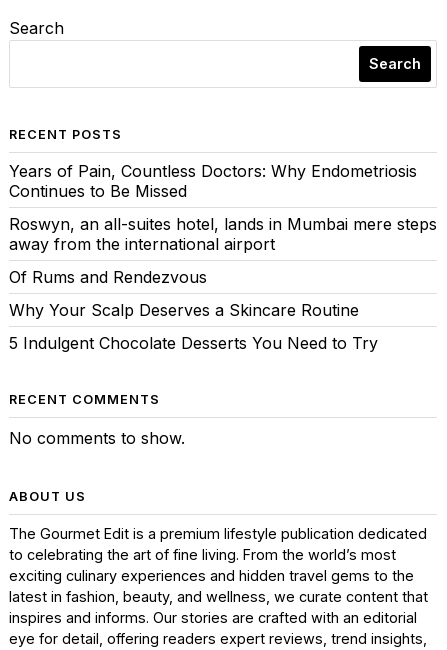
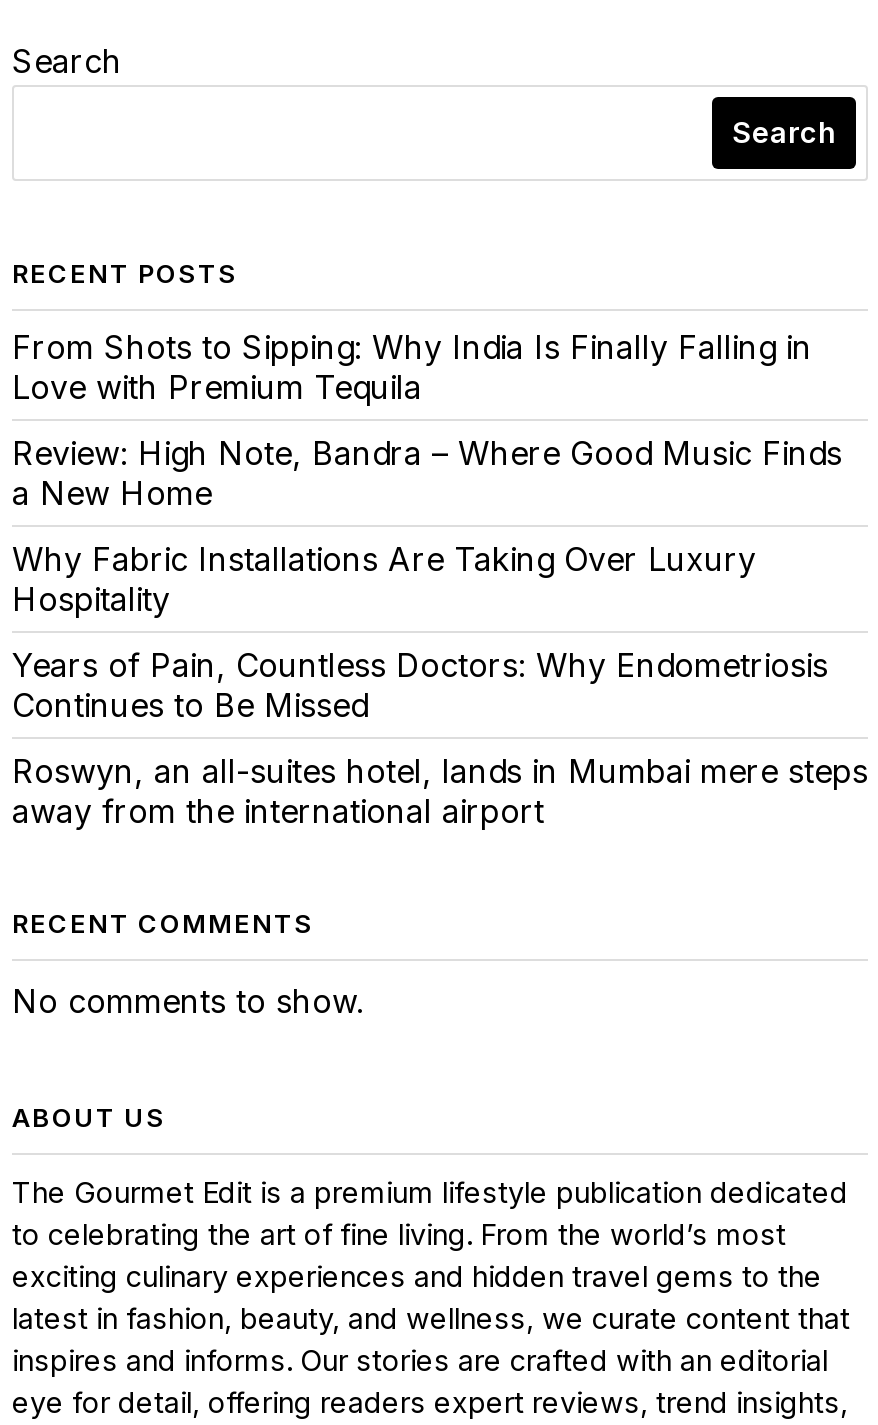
+ From Shots to Sipping: Why India Is Finally Falling in
+ Love with Premium Tequila
+ Review: High Note, Bandra – Where Good Music Finds
+ a New Home
+ Why Fabric Installations Are Taking Over Luxury
+ Hospitality

moved down: Years of Pain, Countless Doctors: Why Endometriosis | Continues to Be Missed | Roswyn, an all-suites hotel, lands in Mumbai mere steps | away from the international airport

- Of Rums and Rendezvous
- Why Your Scalp Deserves a Skincare Routine
- 5 Indulgent Chocolate Desserts You Need to Try
